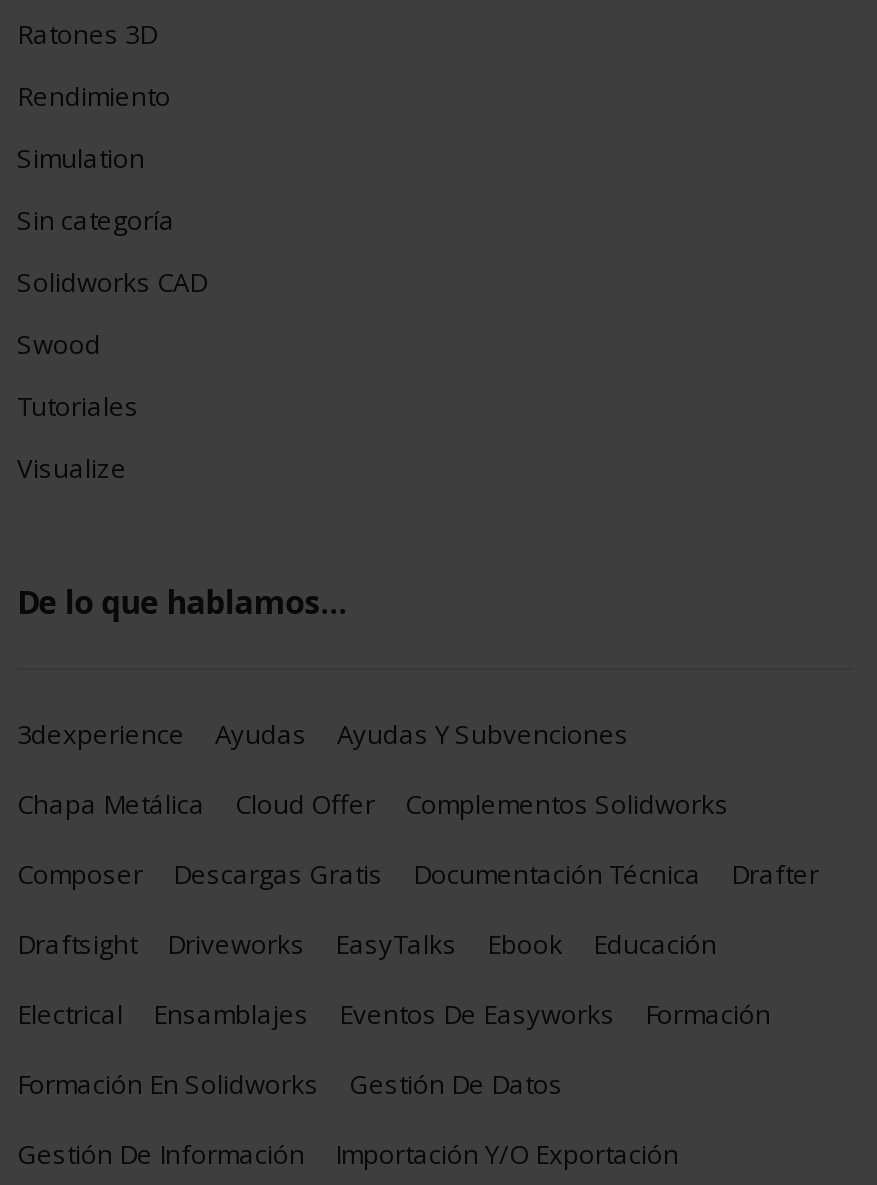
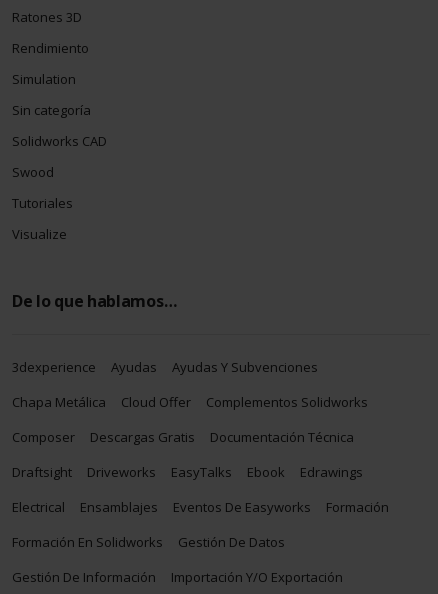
- Drafter

- Educación
+ Edrawings
